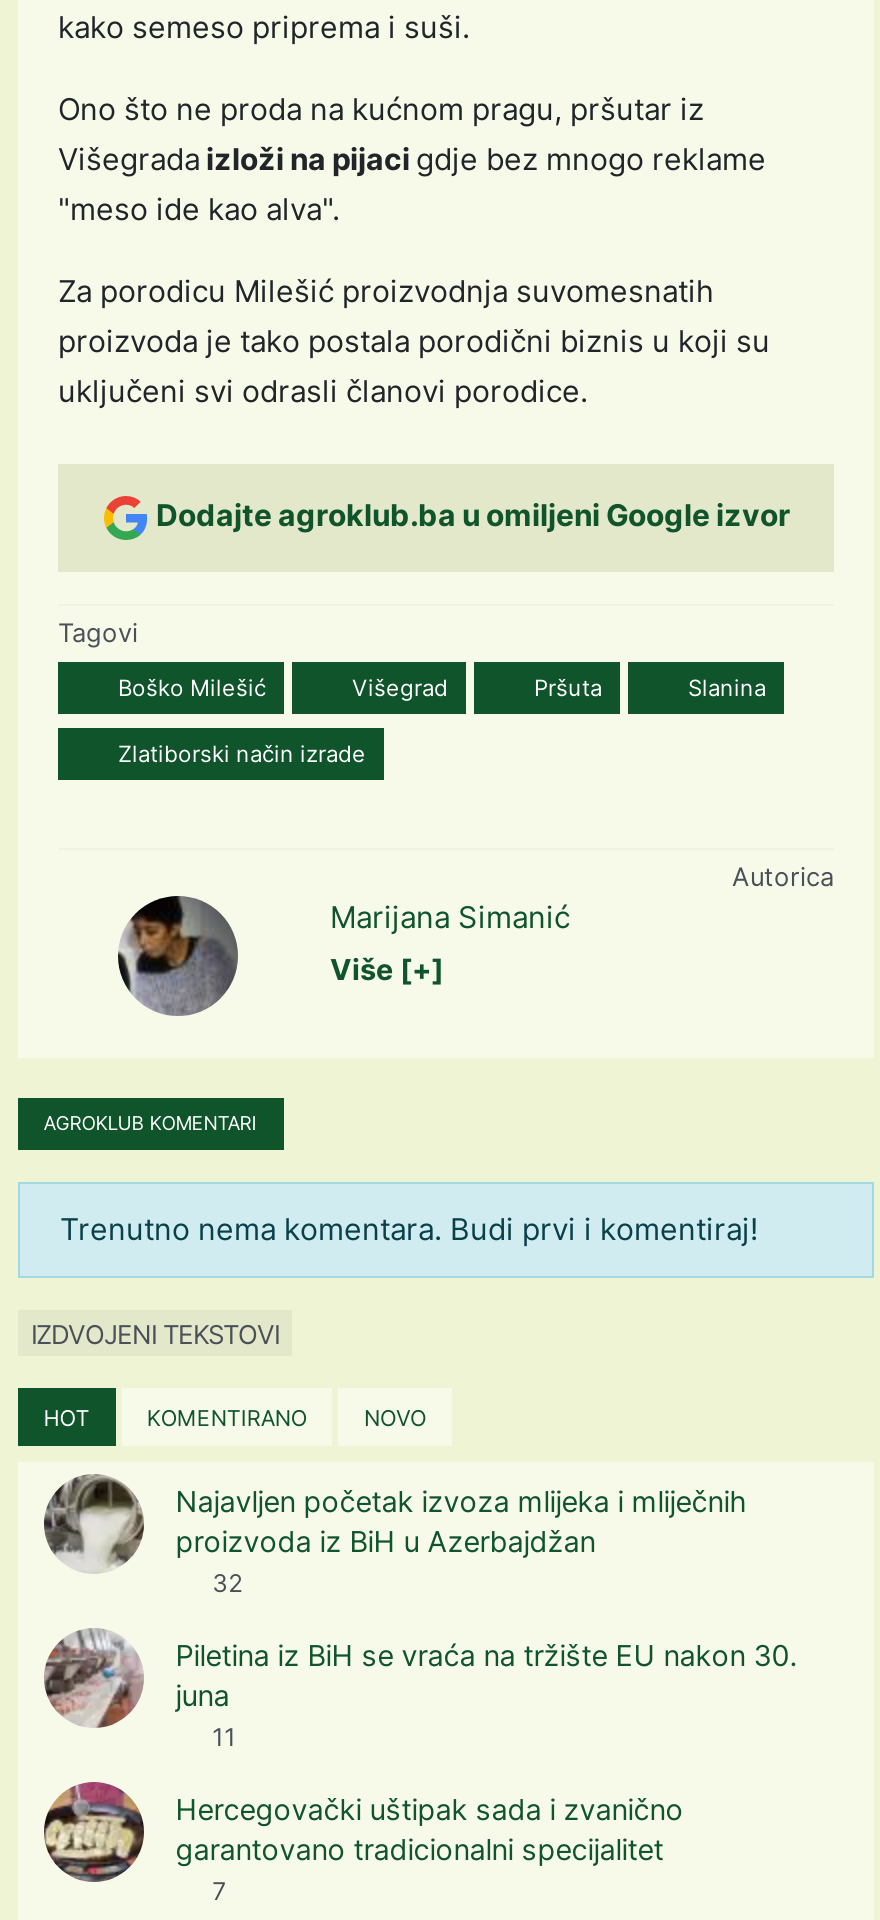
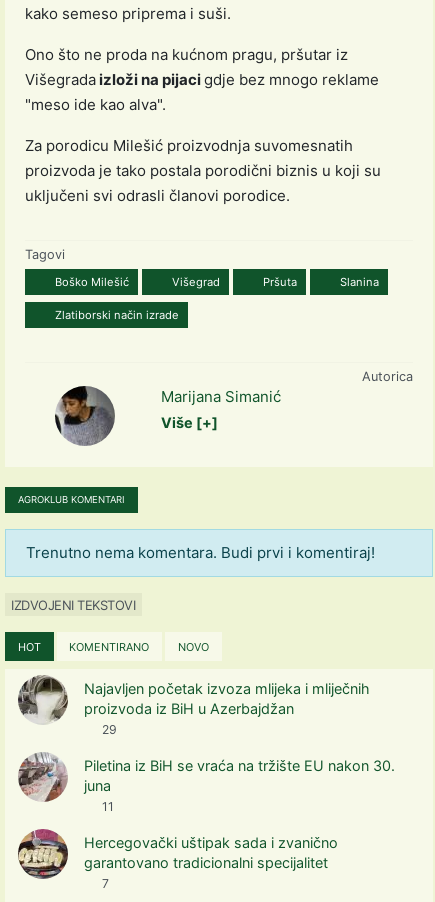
- Dodajte agroklub.ba u omiljeni Google izvor

- 32
+ 29
